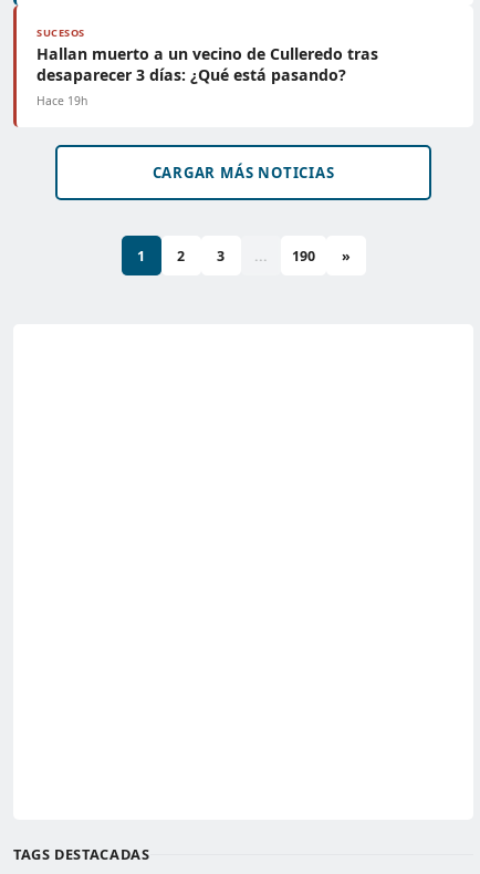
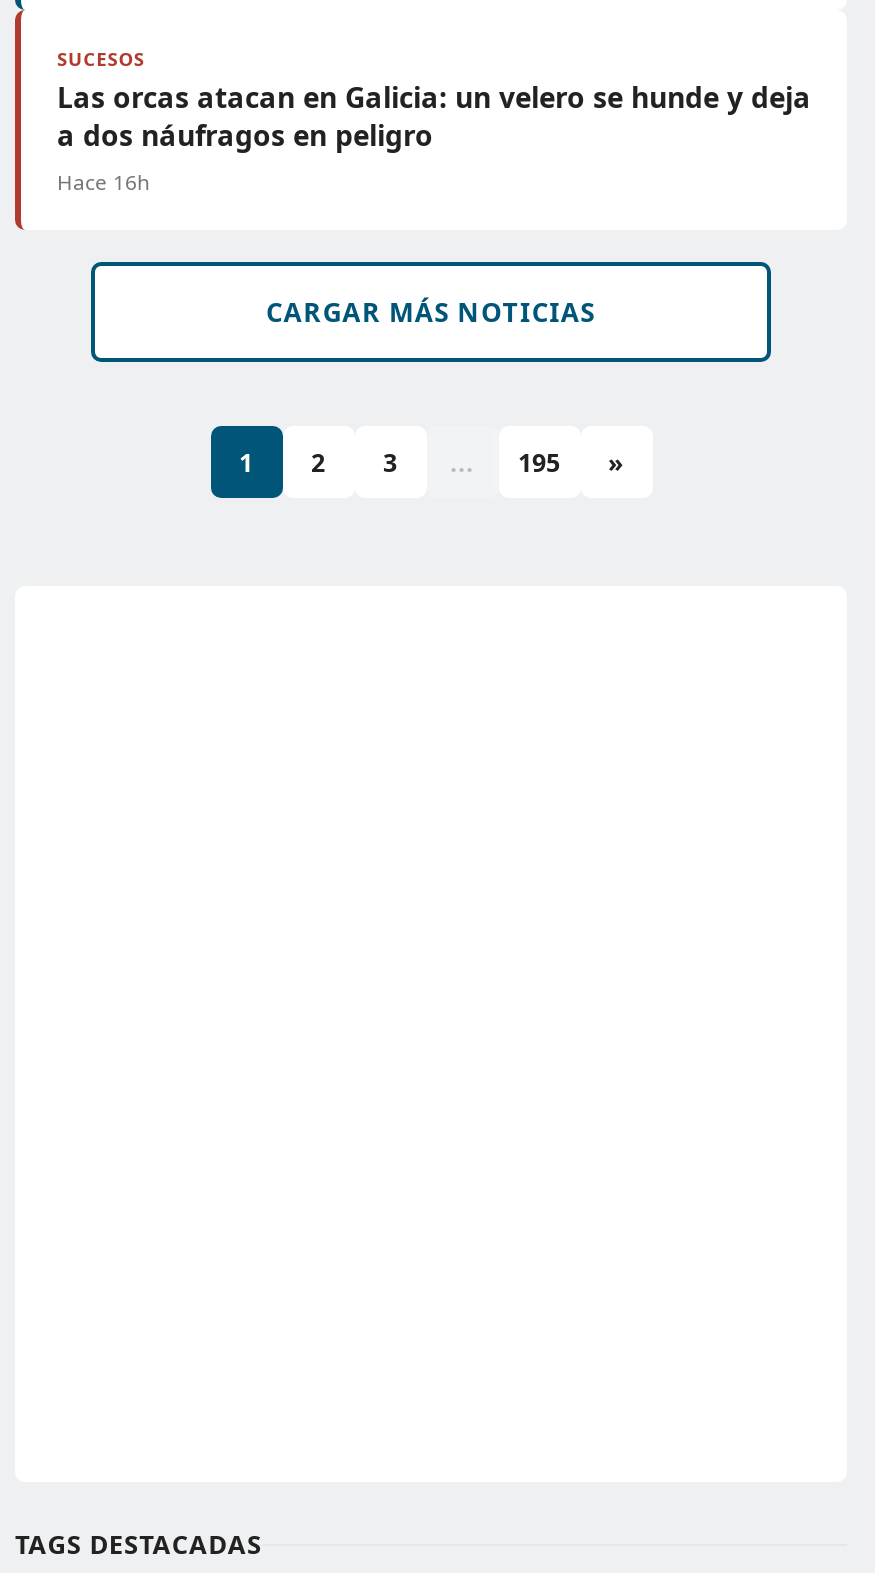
- Hallan muerto a un vecino de Culleredo tras
- desaparecer 3 días: ¿Qué está pasando?
- Hace 19h
+ Las orcas atacan en Galicia: un velero se hunde y deja
+ a dos náufragos en peligro
+ Hace 16h

- 190
+ 195
